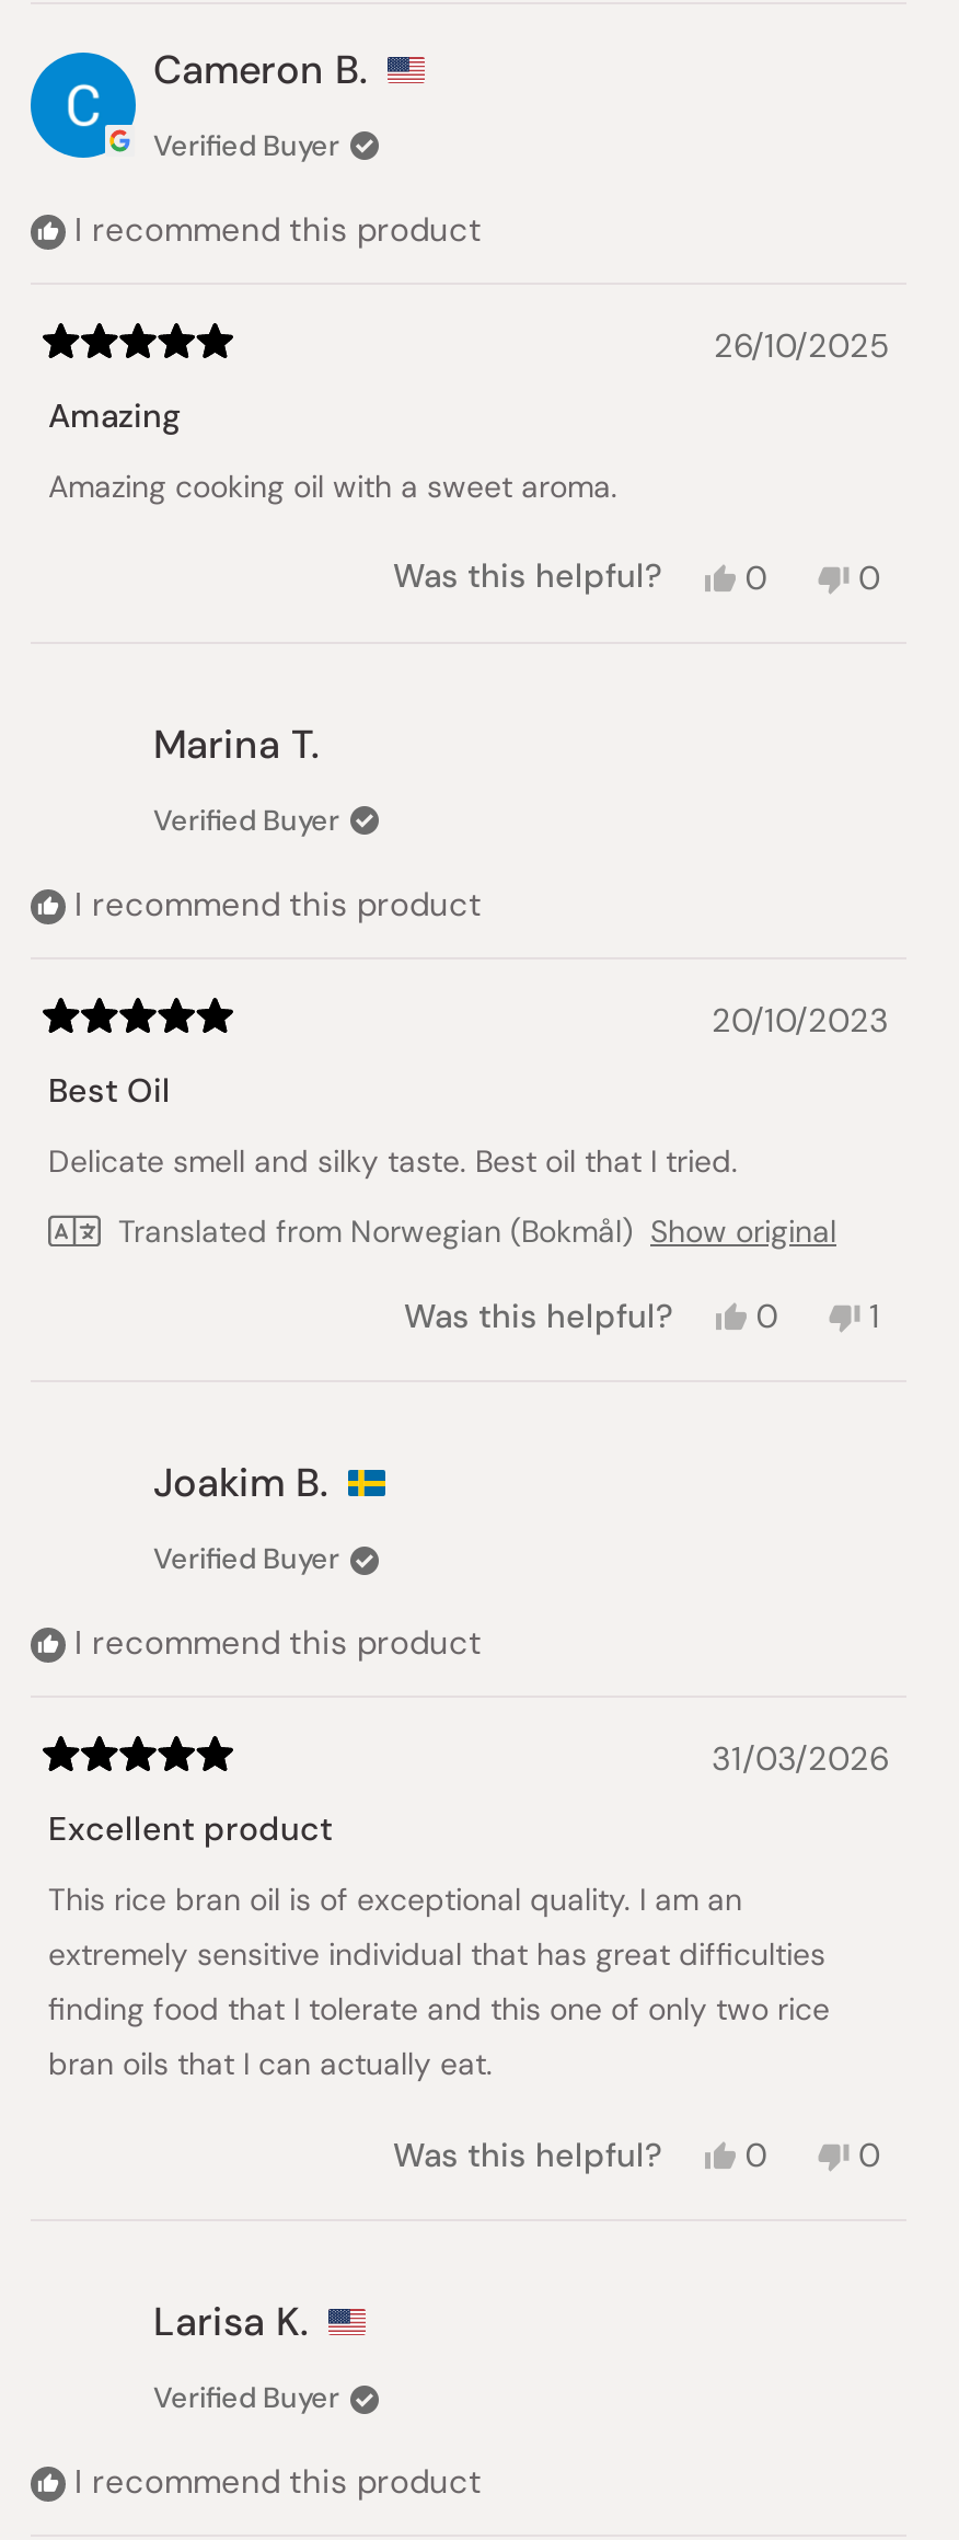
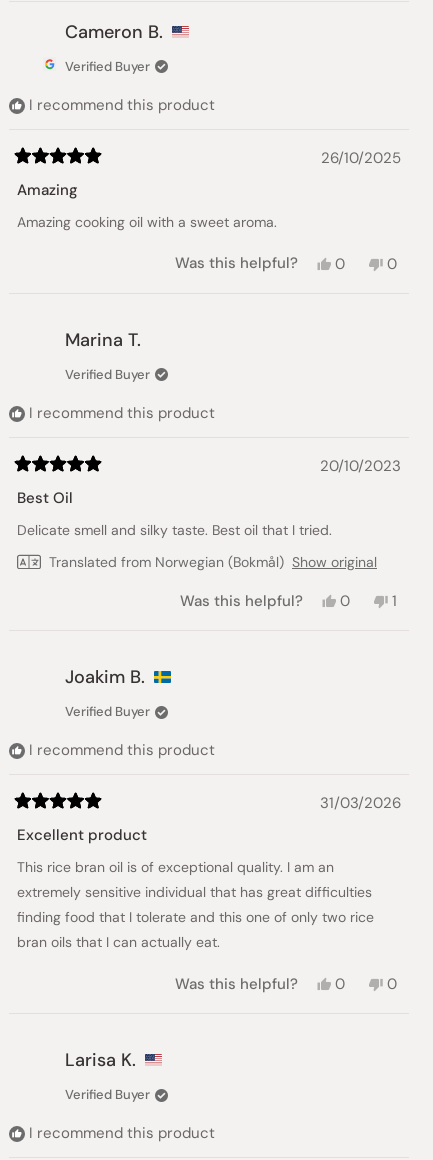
- [image]
